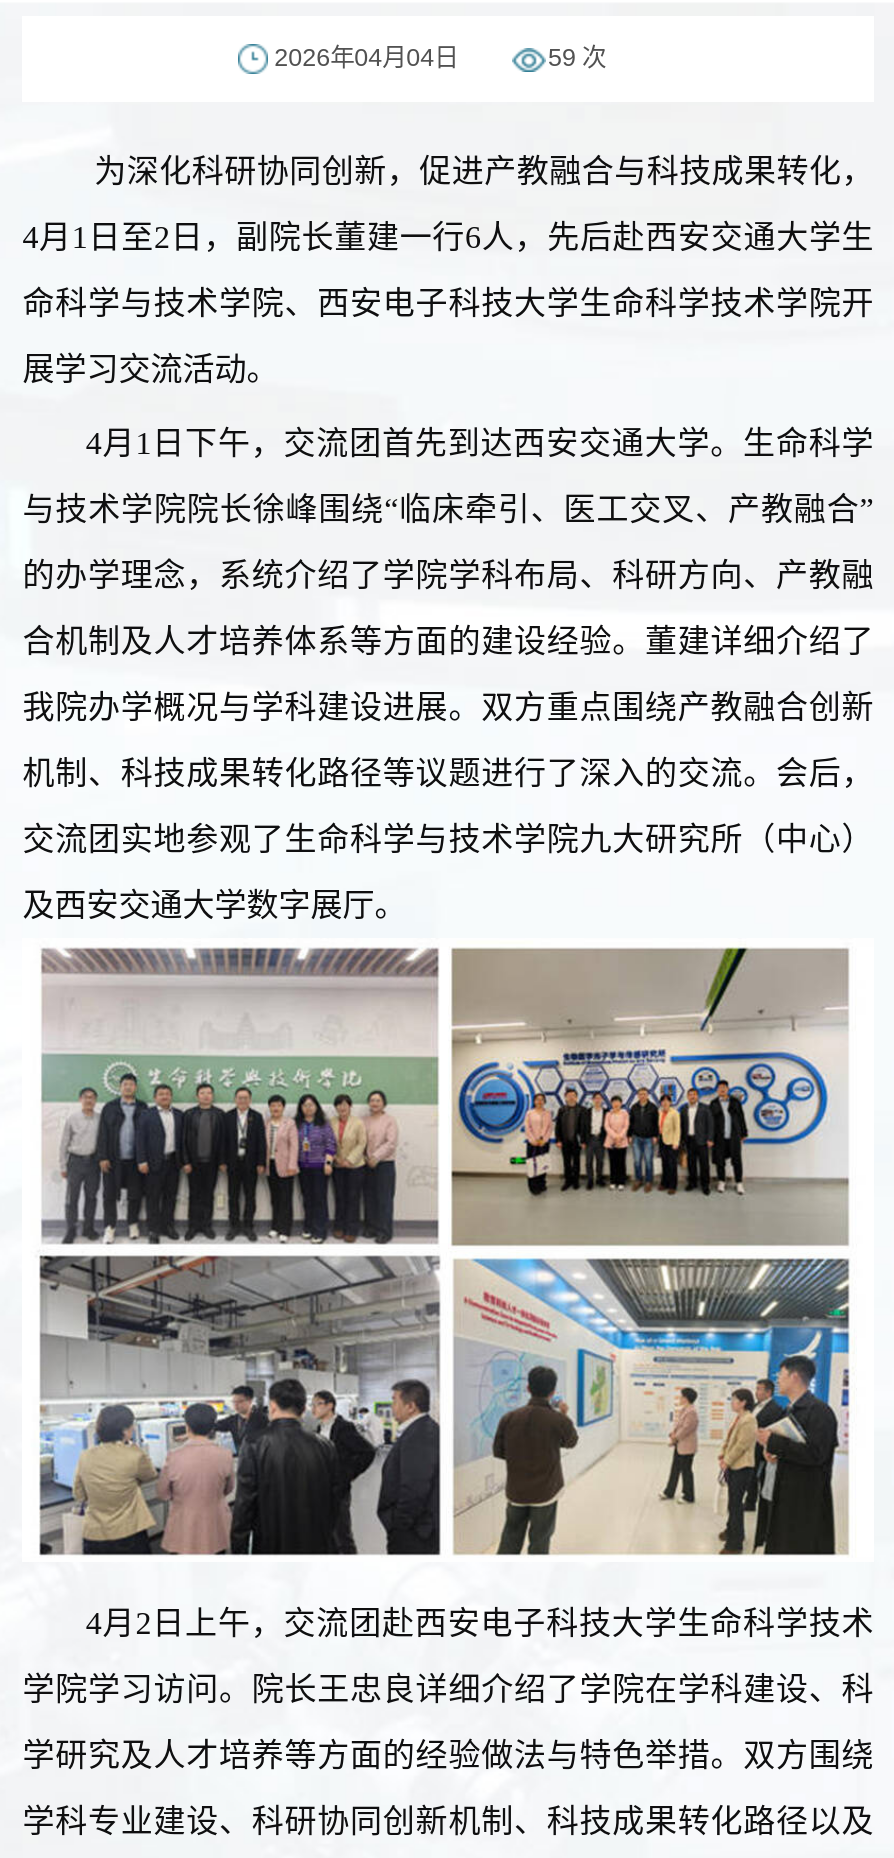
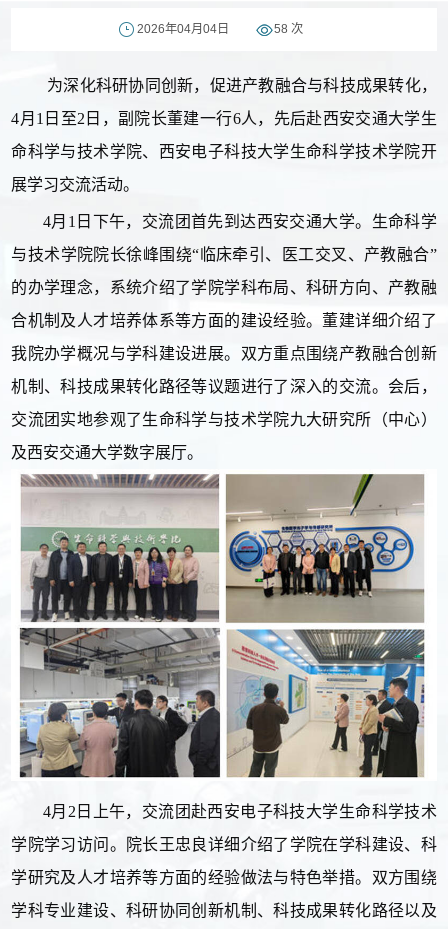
- 59次
+ 58次
